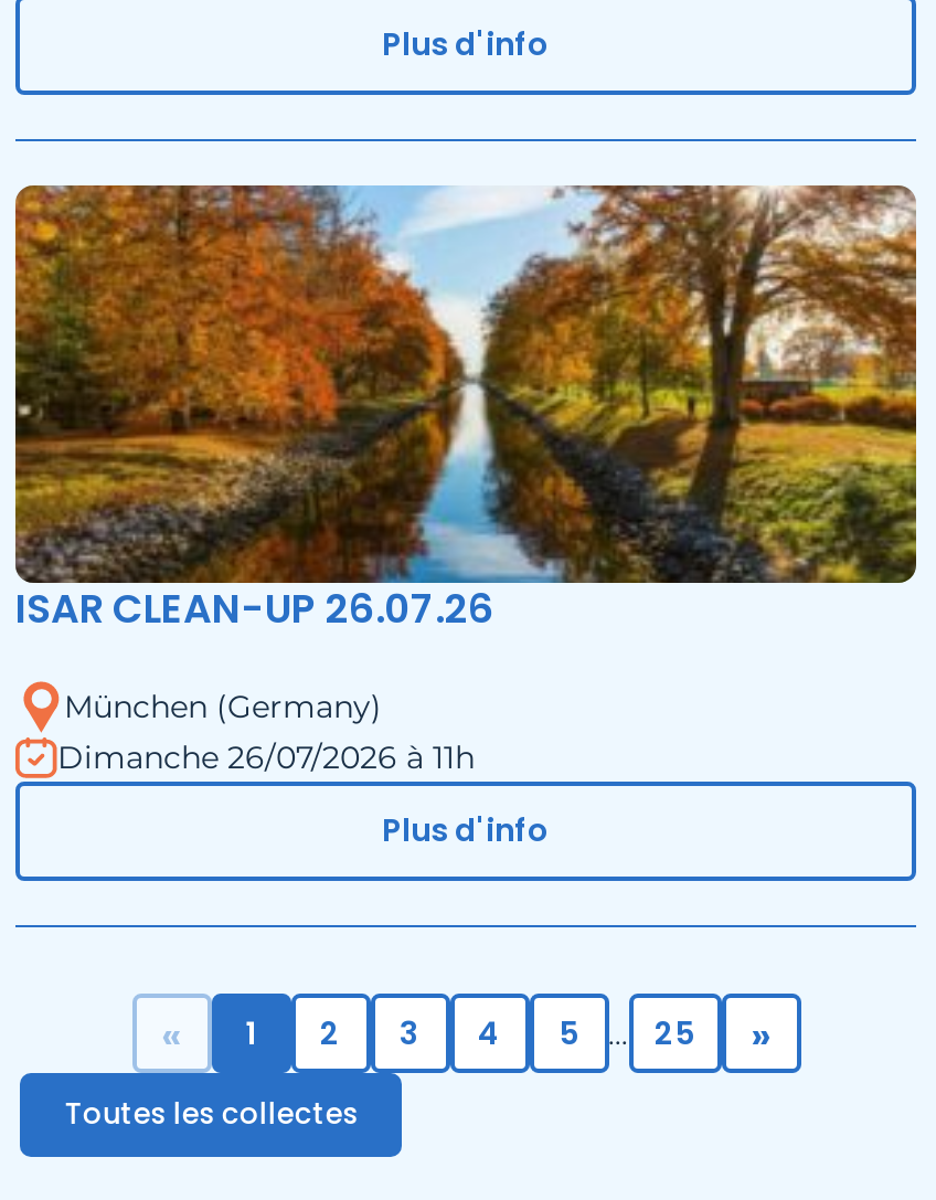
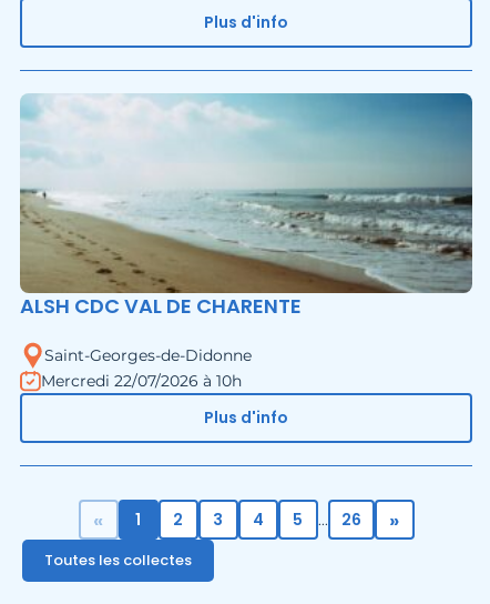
- [image]
- ISAR CLEAN-UP 26.07.26
+ [image]
+ ALSH CDC VAL DE CHARENTE

- München (Germany)
- Dimanche 26/07/2026 à 11h
+ Saint-Georges-de-Didonne
+ Mercredi 22/07/2026 à 10h

- 25
+ 26
